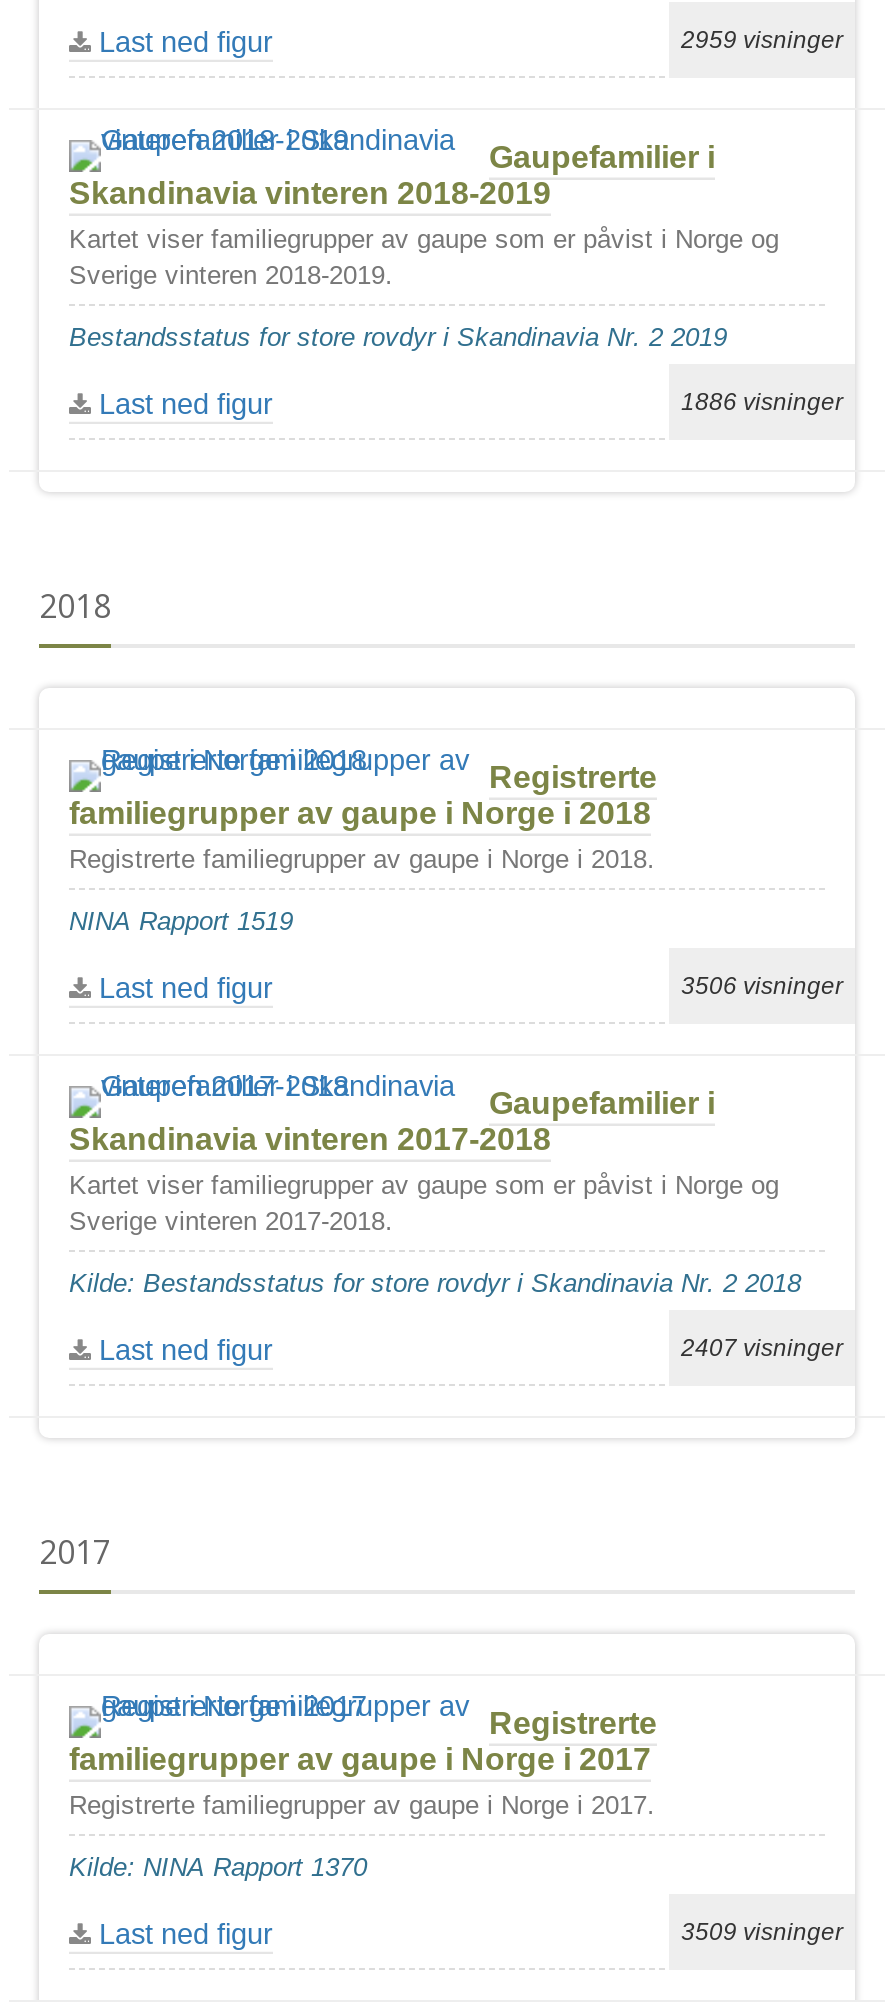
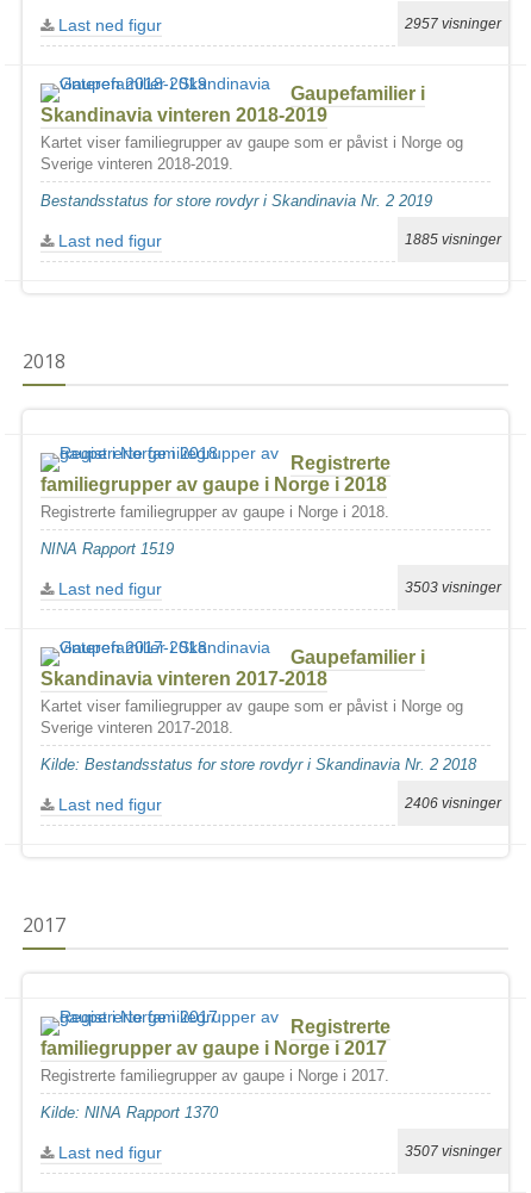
- 2959 visninger
+ 2957 visninger

- 1886 visninger
+ 1885 visninger

- 3506 visninger
+ 3503 visninger

- 2407 visninger
+ 2406 visninger

- 3509 visninger
+ 3507 visninger
